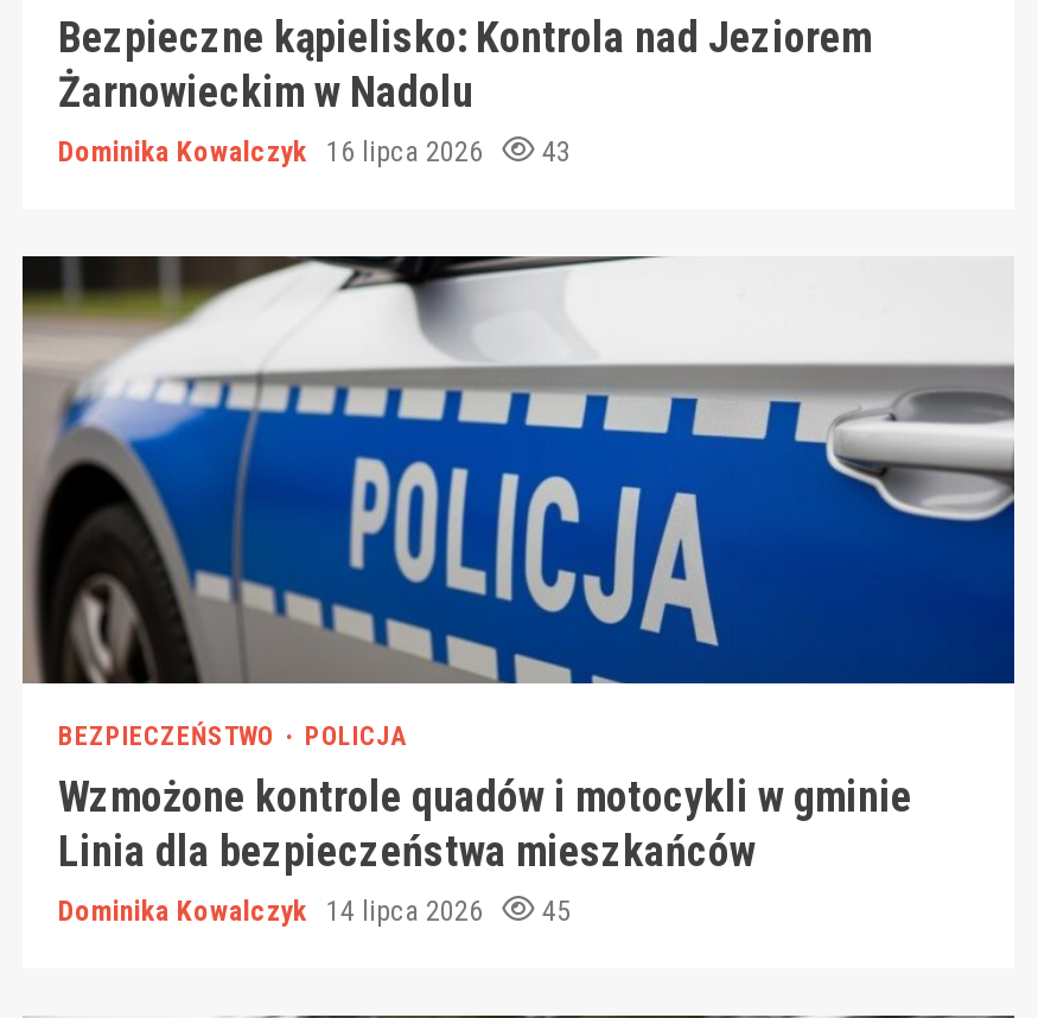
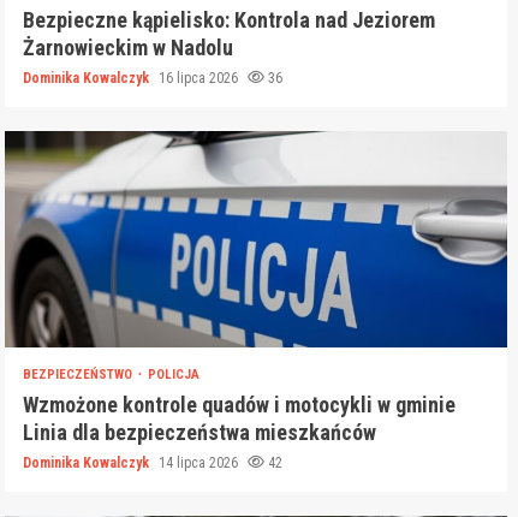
- Dominika Kowalczyk 16 lipca 2026 43
+ Dominika Kowalczyk 16 lipca 2026 36

- Dominika Kowalczyk 14 lipca 2026 45
+ Dominika Kowalczyk 14 lipca 2026 42
